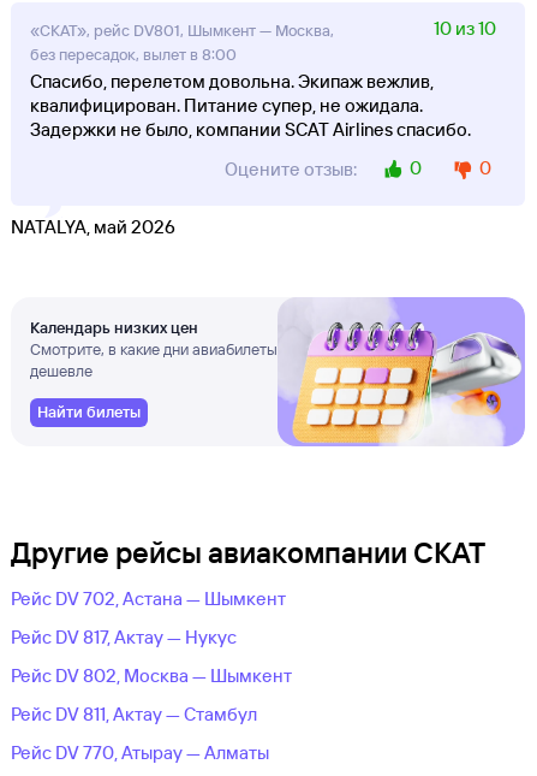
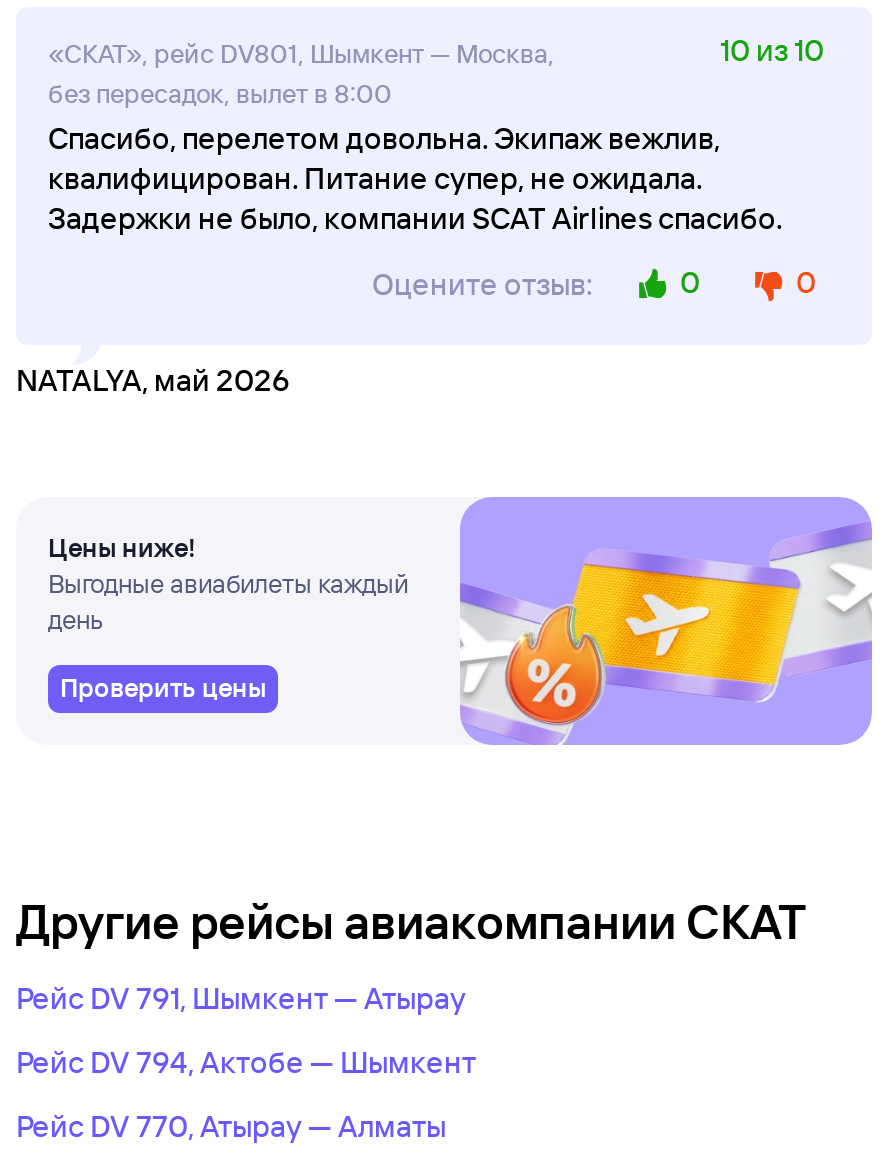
- [image]
- Календарь низких цен
- Смотрите, в какие дни авиабилеты
- дешевле
+ [image]
+ Цены ниже!
+ Выгодные авиабилеты каждый
+ день

- Найти билеты
+ Проверить цены

- Рейс DV 702, Астана — Шымкент
- Рейс DV 817, Актау — Нукус
- Рейс DV 802, Москва — Шымкент
- Рейс DV 811, Актау — Стамбул
+ Рейс DV 791, Шымкент — Атырау
+ Рейс DV 794, Актобе — Шымкент
